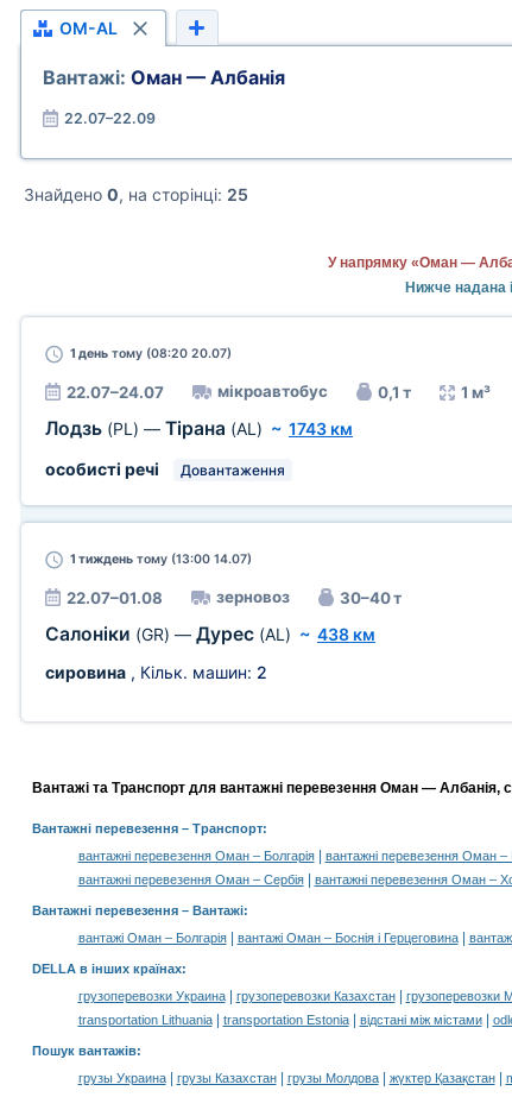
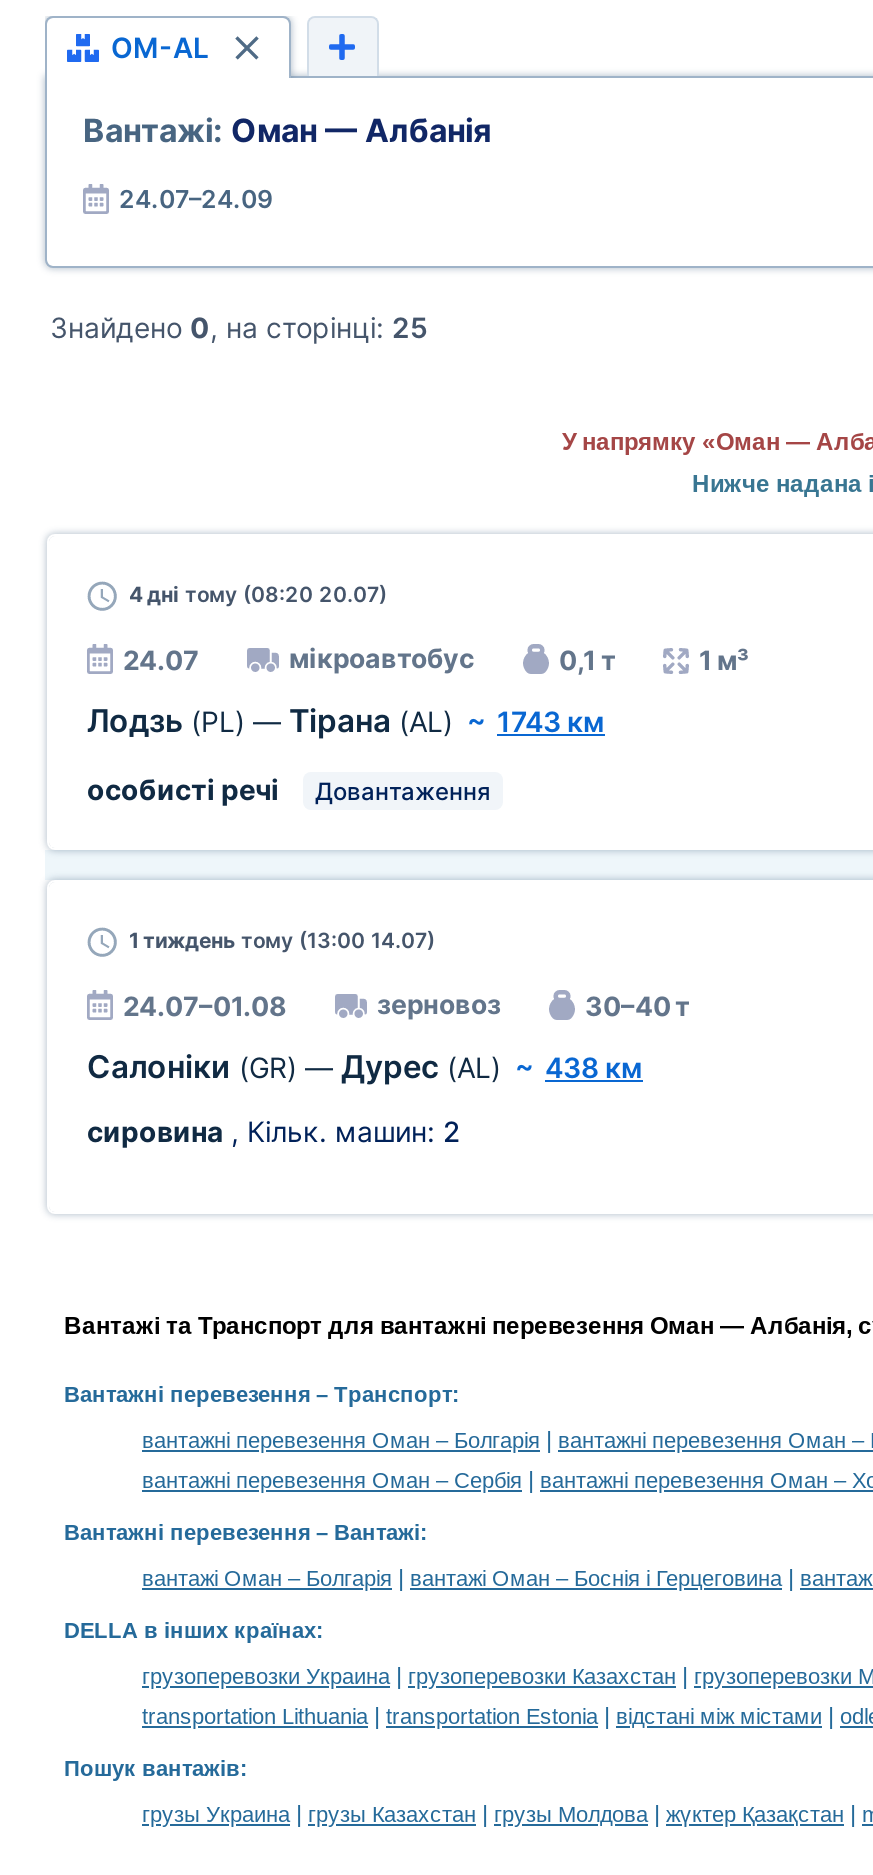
- 22.07–22.09
+ 24.07–24.09

- 1 день тому (08:20 20.07)
+ 4 дні тому (08:20 20.07)

- 22.07–24.07
+ 24.07

- 22.07–01.08
+ 24.07–01.08
